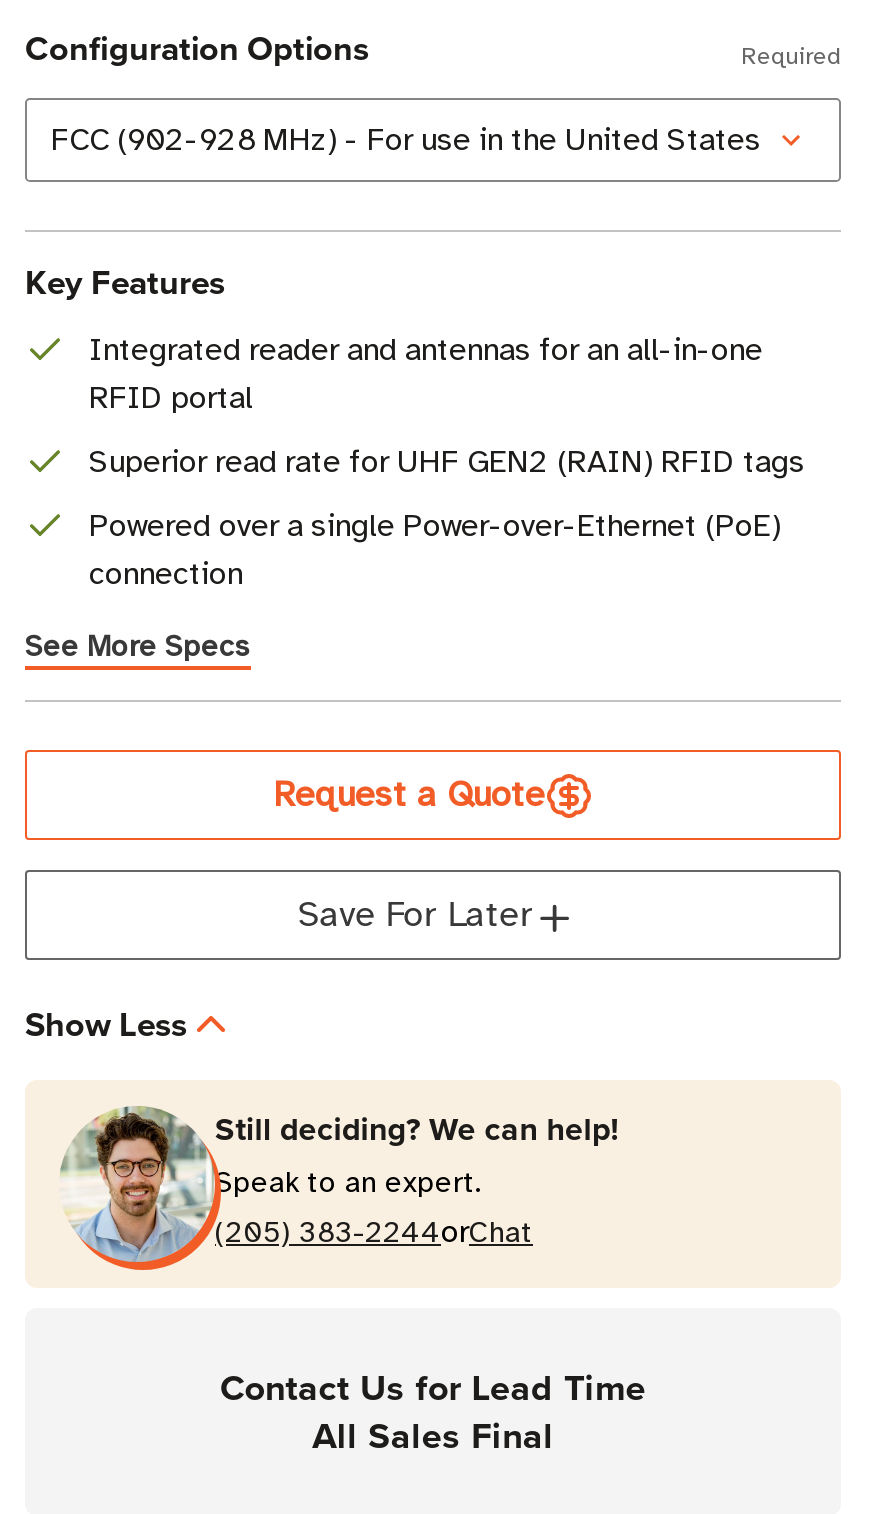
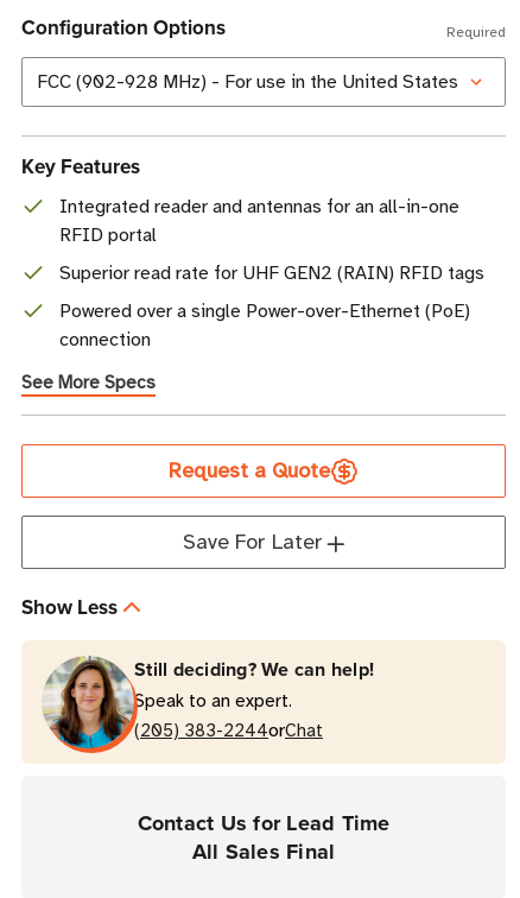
- [image]
+ [image]
